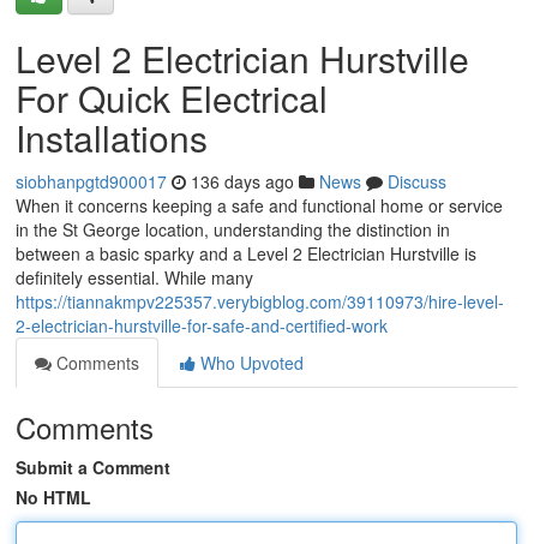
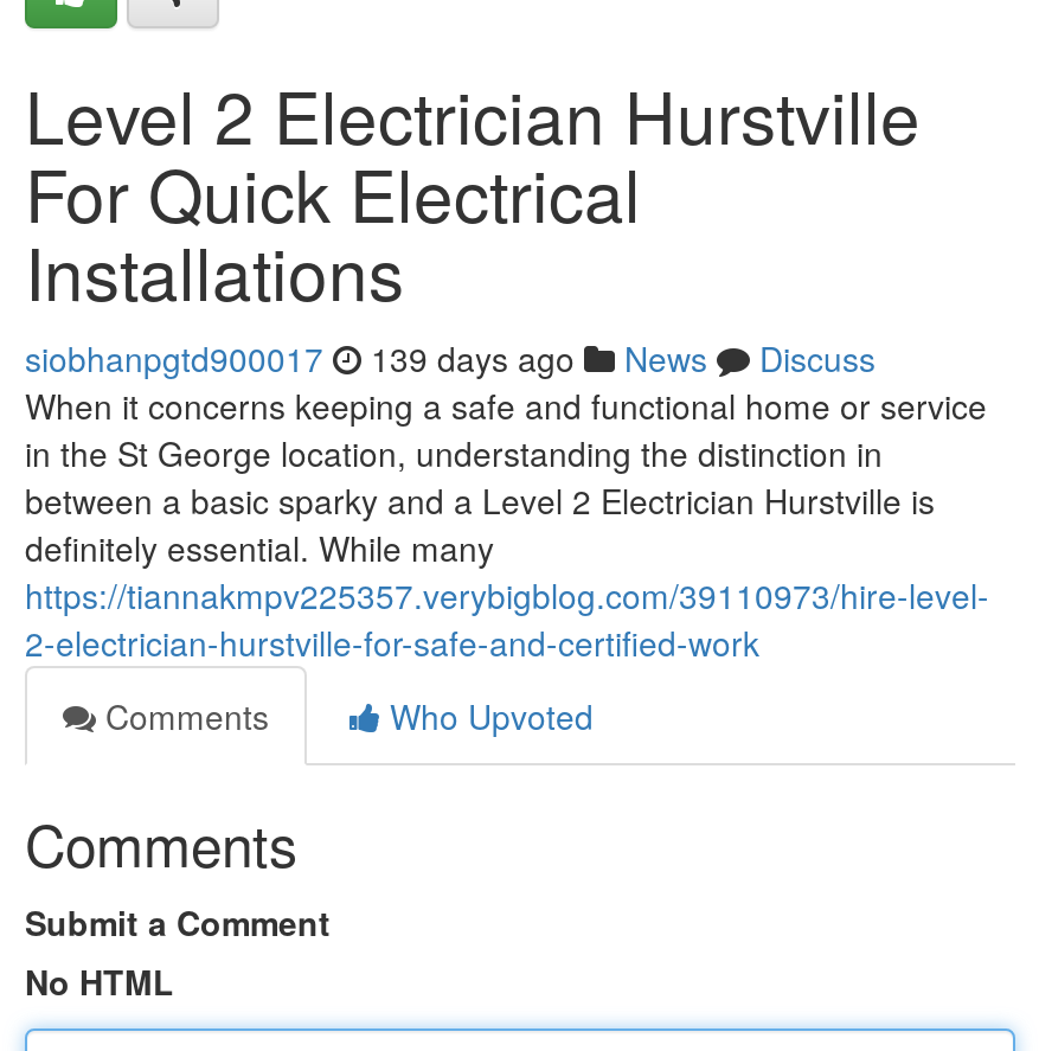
- siobhanpgtd900017 136 days ago News Discuss
+ siobhanpgtd900017 139 days ago News Discuss
